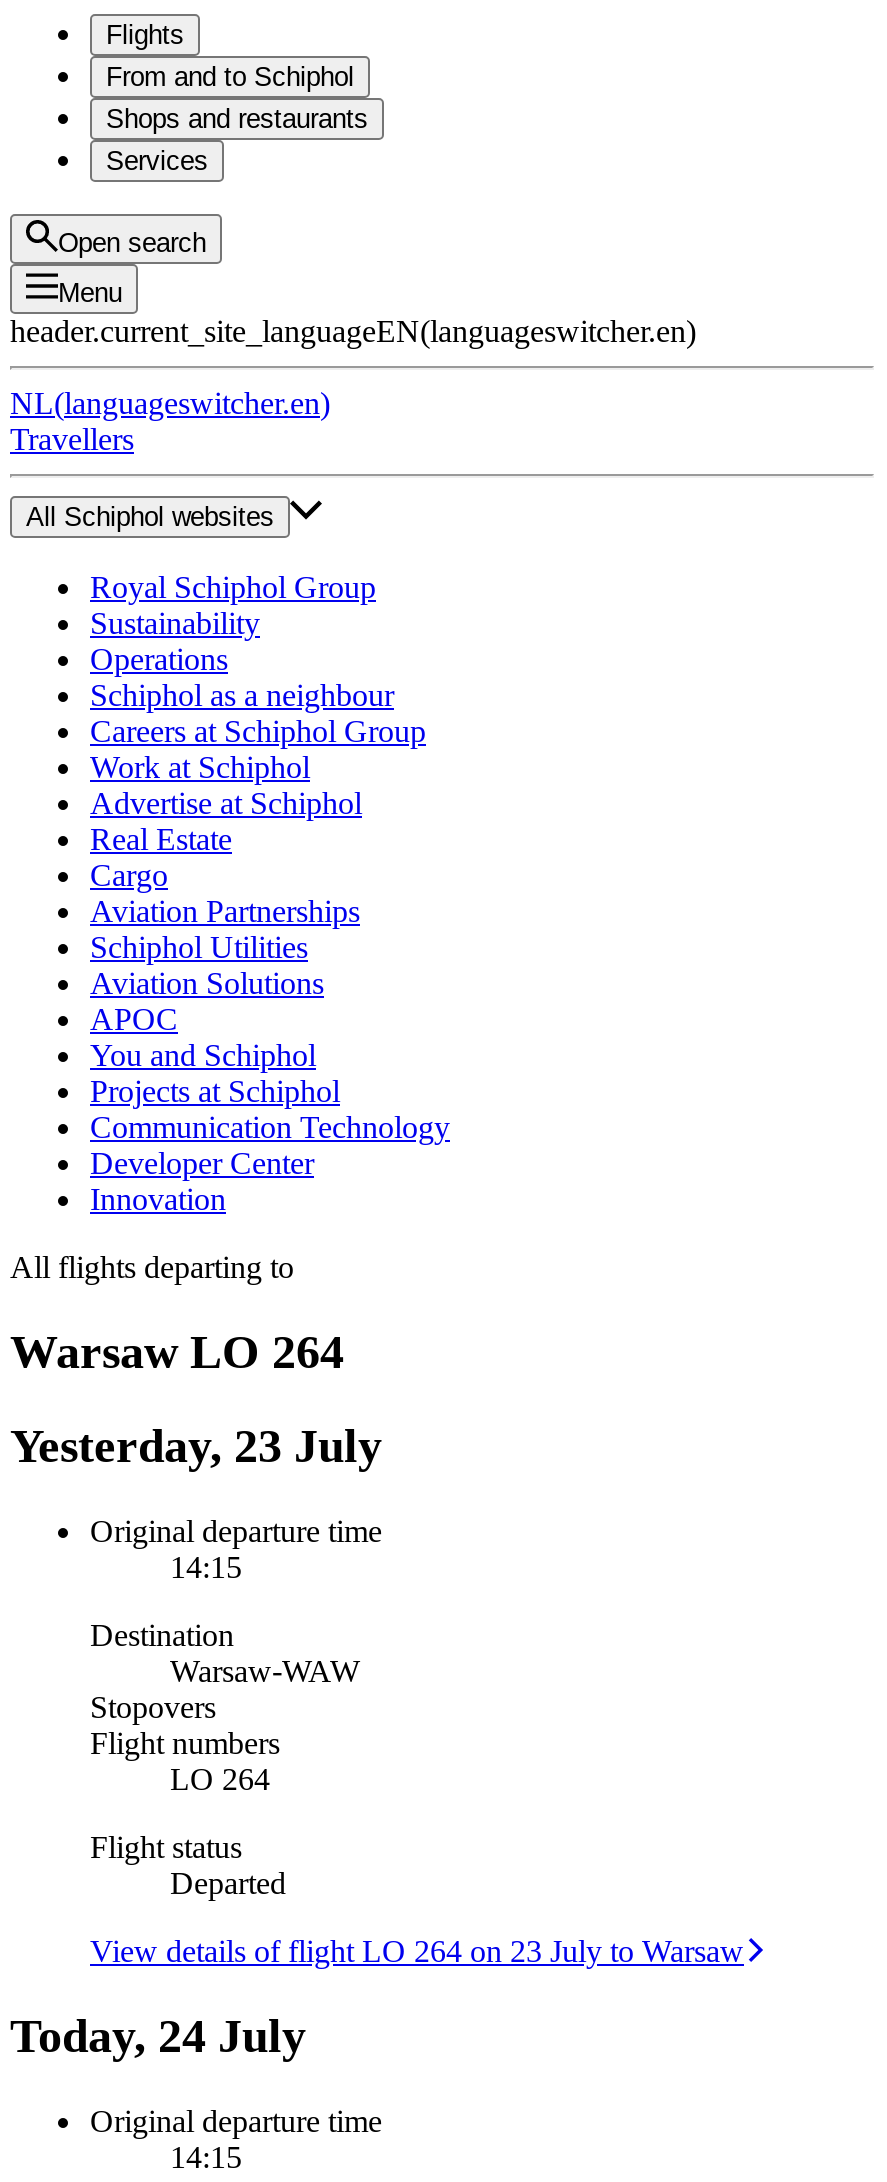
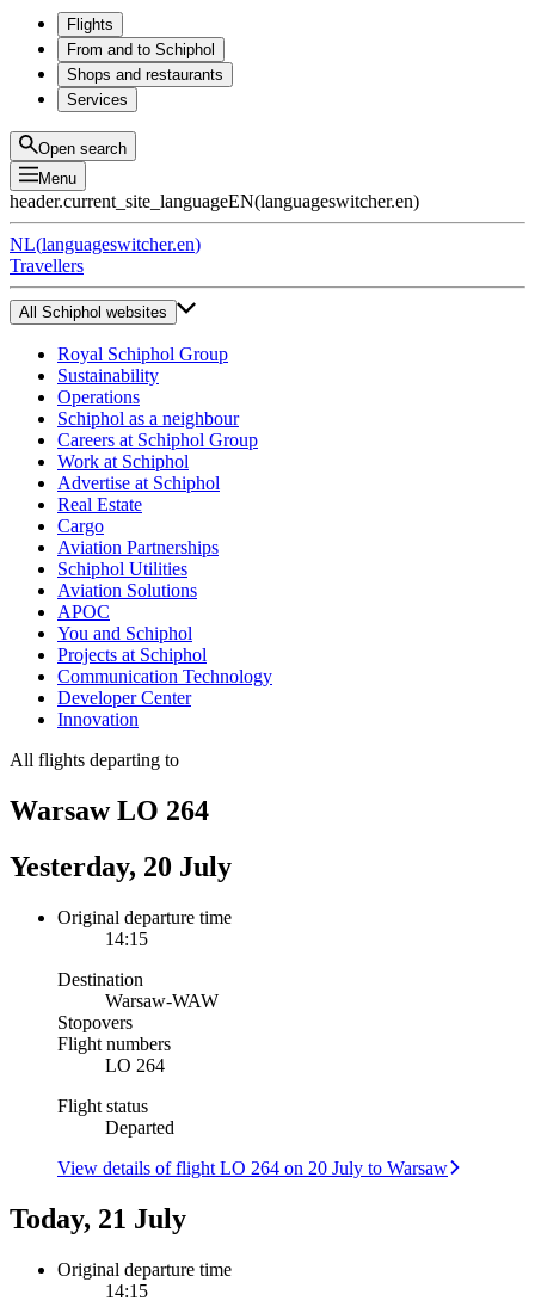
- Yesterday, 23 July
+ Yesterday, 20 July

- View details of flight LO 264 on 23 July to Warsaw
+ View details of flight LO 264 on 20 July to Warsaw

- Today, 24 July
+ Today, 21 July
